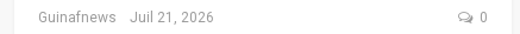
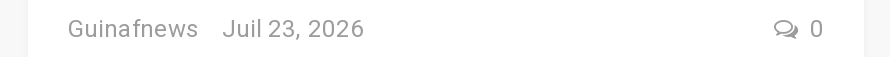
- Guinafnews Juil 21, 2026
+ Guinafnews Juil 23, 2026
